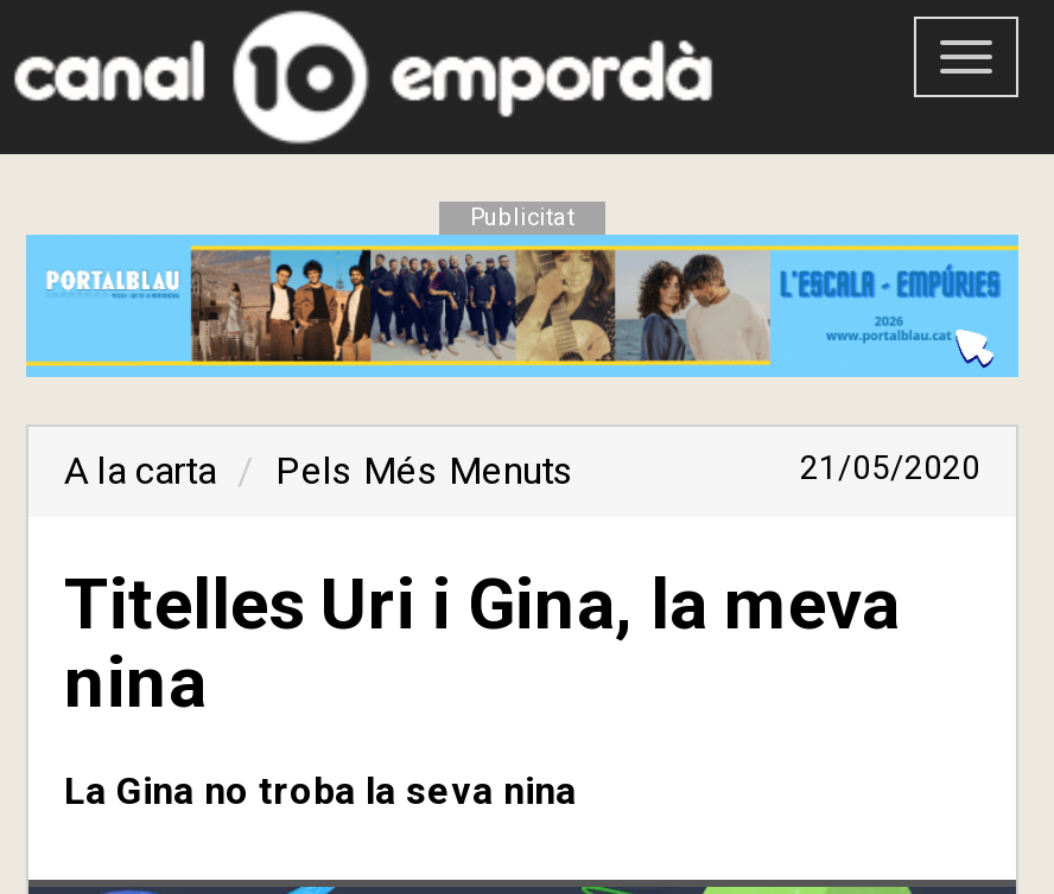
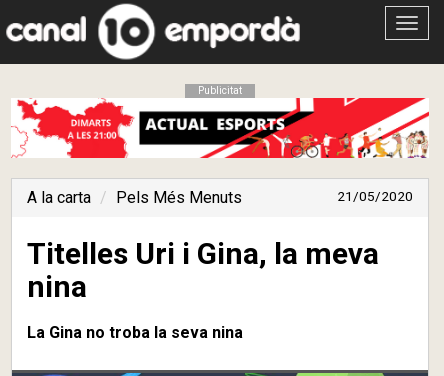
- [image]
+ [image]
